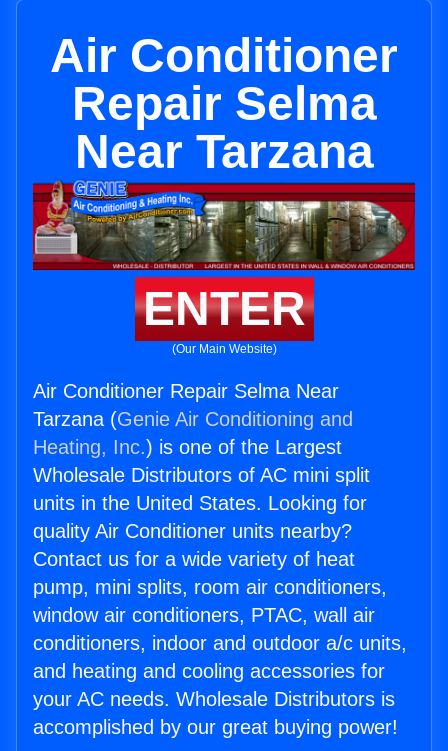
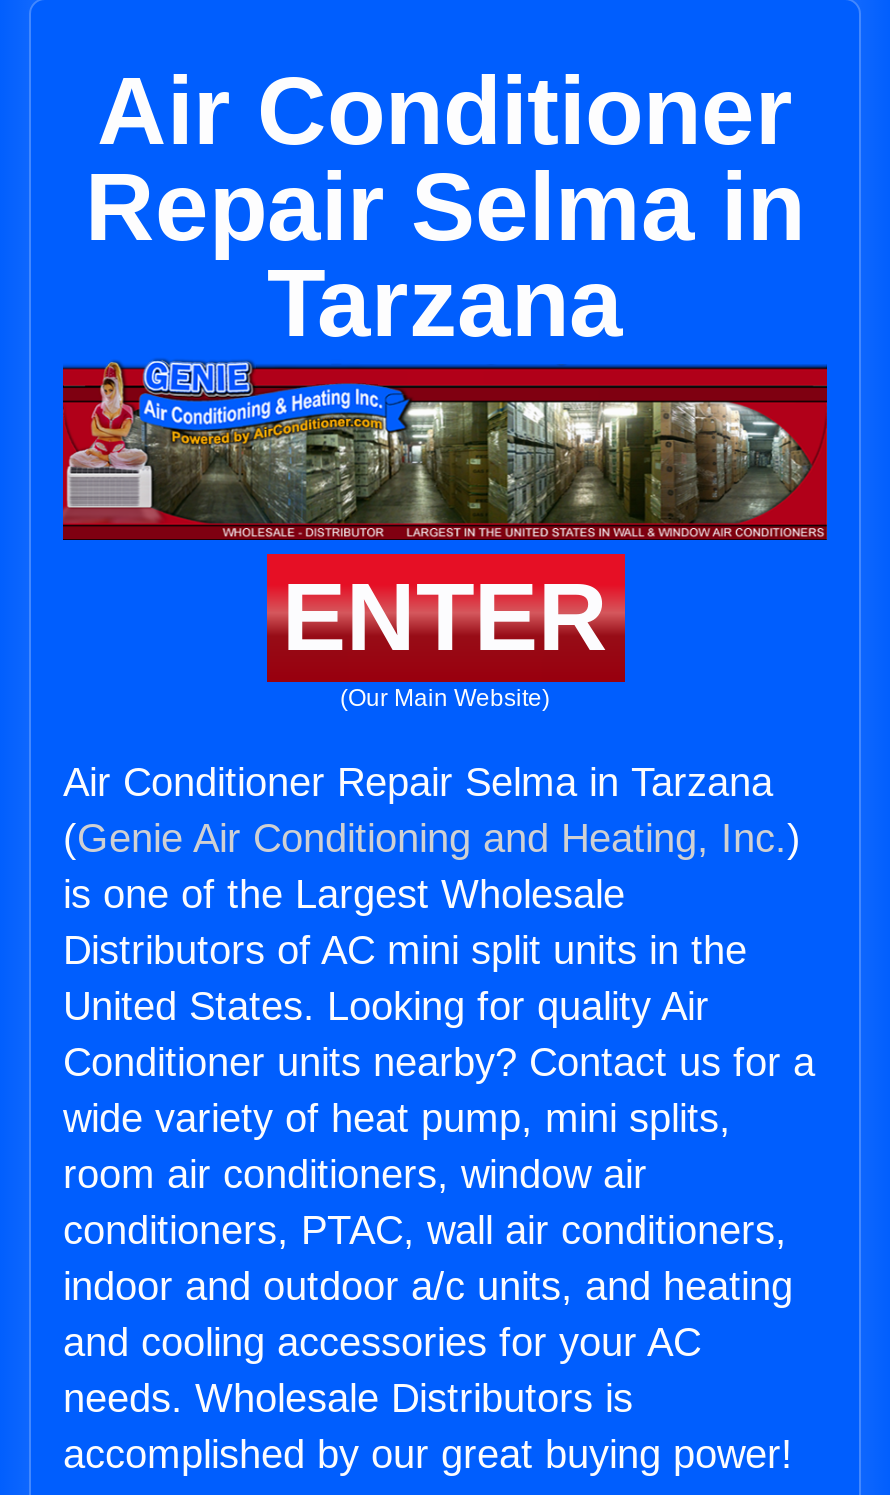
- Repair Selma
- Near Tarzana
+ Repair Selma in
+ Tarzana

- Air Conditioner Repair Selma Near
- Tarzana (Genie Air Conditioning and
- Heating, Inc.) is one of the Largest
- Wholesale Distributors of AC mini split
- units in the United States. Looking for
- quality Air Conditioner units nearby?
- Contact us for a wide variety of heat
- pump, mini splits, room air conditioners,
- window air conditioners, PTAC, wall air
- conditioners, indoor and outdoor a/c units,
- and heating and cooling accessories for
- your AC needs. Wholesale Distributors is
+ Air Conditioner Repair Selma in Tarzana
+ (Genie Air Conditioning and Heating, Inc.)
+ is one of the Largest Wholesale
+ Distributors of AC mini split units in the
+ United States. Looking for quality Air
+ Conditioner units nearby? Contact us for a
+ wide variety of heat pump, mini splits,
+ room air conditioners, window air
+ conditioners, PTAC, wall air conditioners,
+ indoor and outdoor a/c units, and heating
+ and cooling accessories for your AC
+ needs. Wholesale Distributors is
